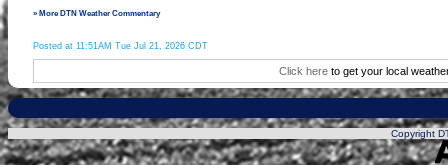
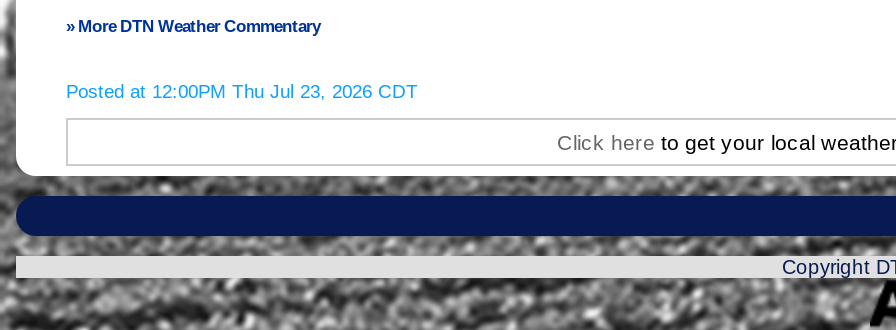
- Posted at 11:51AM Tue Jul 21, 2026 CDT
+ Posted at 12:00PM Thu Jul 23, 2026 CDT
